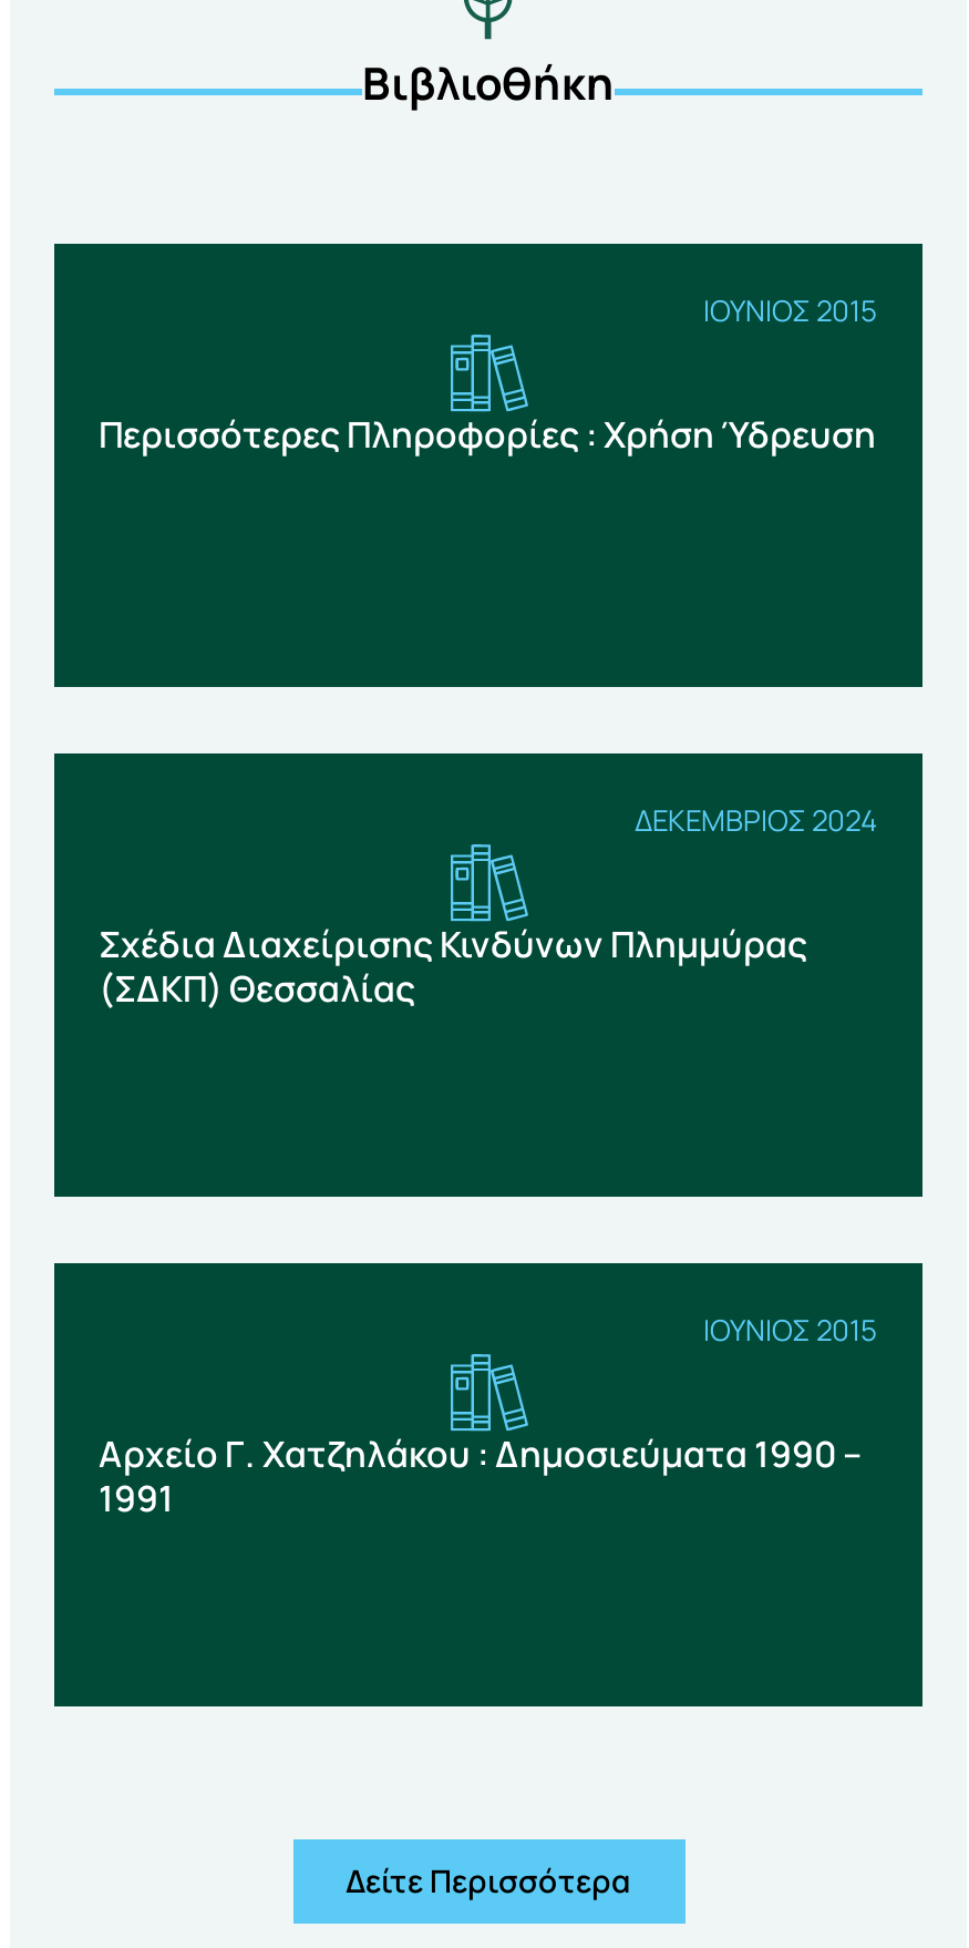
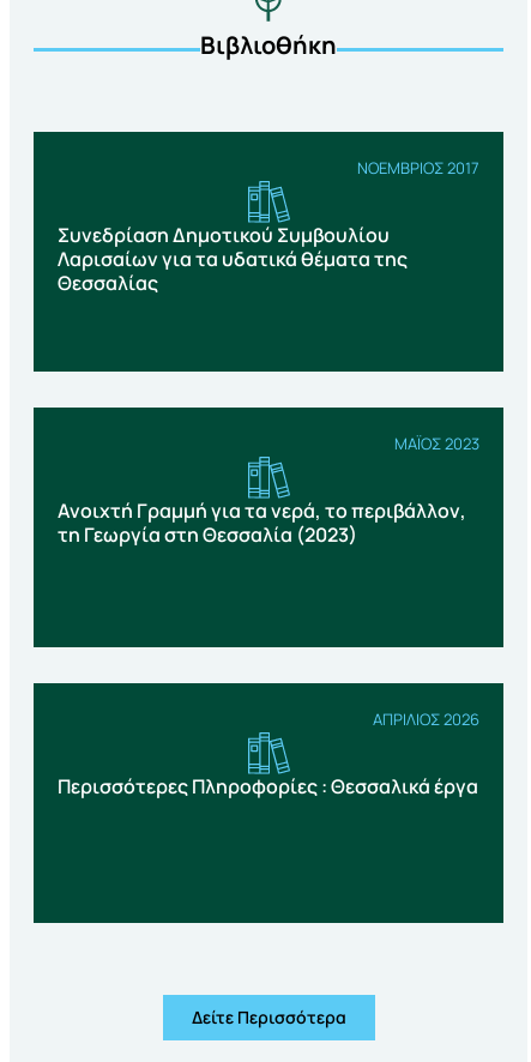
- ΙΟΎΝΙΟΣ 2015
+ ΝΟΈΜΒΡΙΟΣ 2017

- Περισσότερες Πληροφορίες : Χρήση Ύδρευση
+ Συνεδρίαση Δημοτικού Συμβουλίου
+ Λαρισαίων για τα υδατικά θέματα της
+ Θεσσαλίας

- ΔΕΚΈΜΒΡΙΟΣ 2024
+ ΜΆΙΟΣ 2023

- Σχέδια Διαχείρισης Κινδύνων Πλημμύρας
- (ΣΔΚΠ) Θεσσαλίας
+ Ανοιχτή Γραμμή για τα νερά, το περιβάλλον,
+ τη Γεωργία στη Θεσσαλία (2023)

- ΙΟΎΝΙΟΣ 2015
+ ΑΠΡΊΛΙΟΣ 2026

- Αρχείο Γ. Χατζηλάκου : Δημοσιεύματα 1990 –
- 1991
+ Περισσότερες Πληροφορίες : Θεσσαλικά έργα
